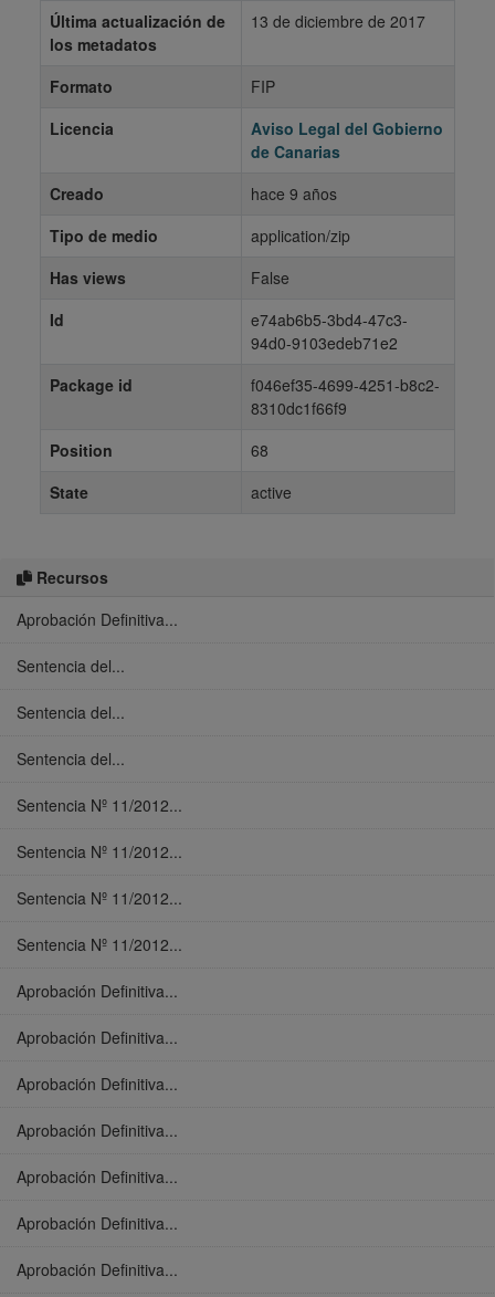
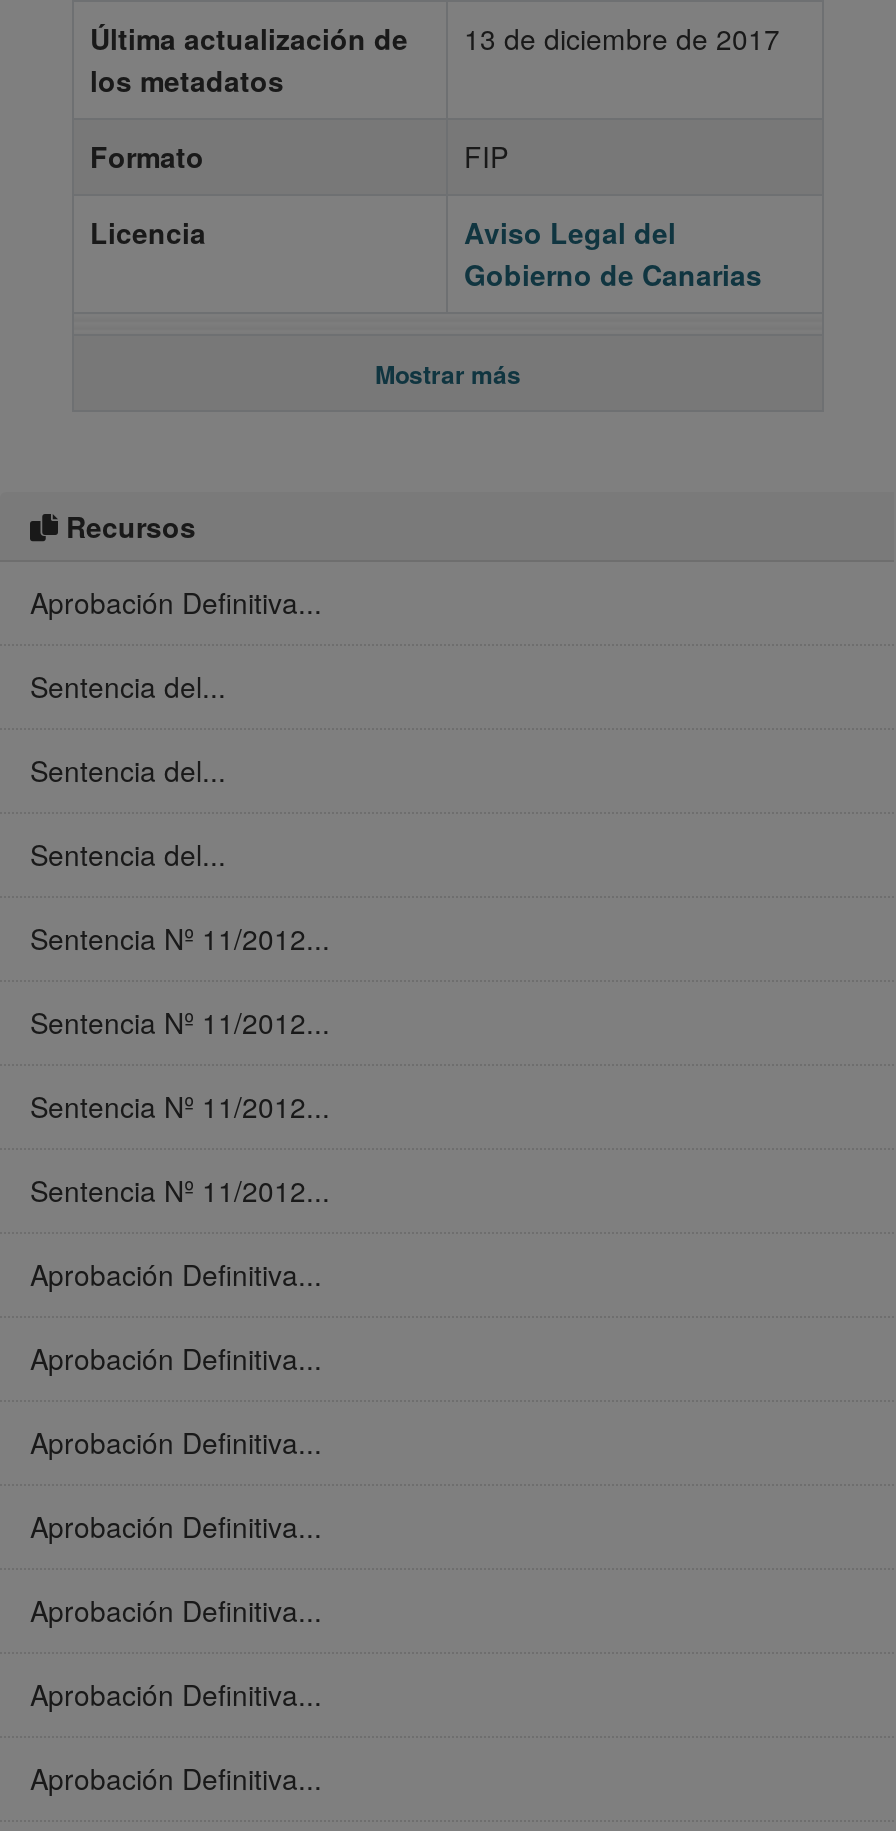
- Aviso Legal del Gobierno
- de Canarias
- Creado
- hace 9 años
- Tipo de medio
- application/zip
- Has views
- False
- Id
- e74ab6b5-3bd4-47c3-
- 94d0-9103edeb71e2
- Package id
- f046ef35-4699-4251-b8c2-
- 8310dc1f66f9
- Position
- 68
- State
- active
+ Aviso Legal del
+ Gobierno de Canarias
+ Mostrar más
